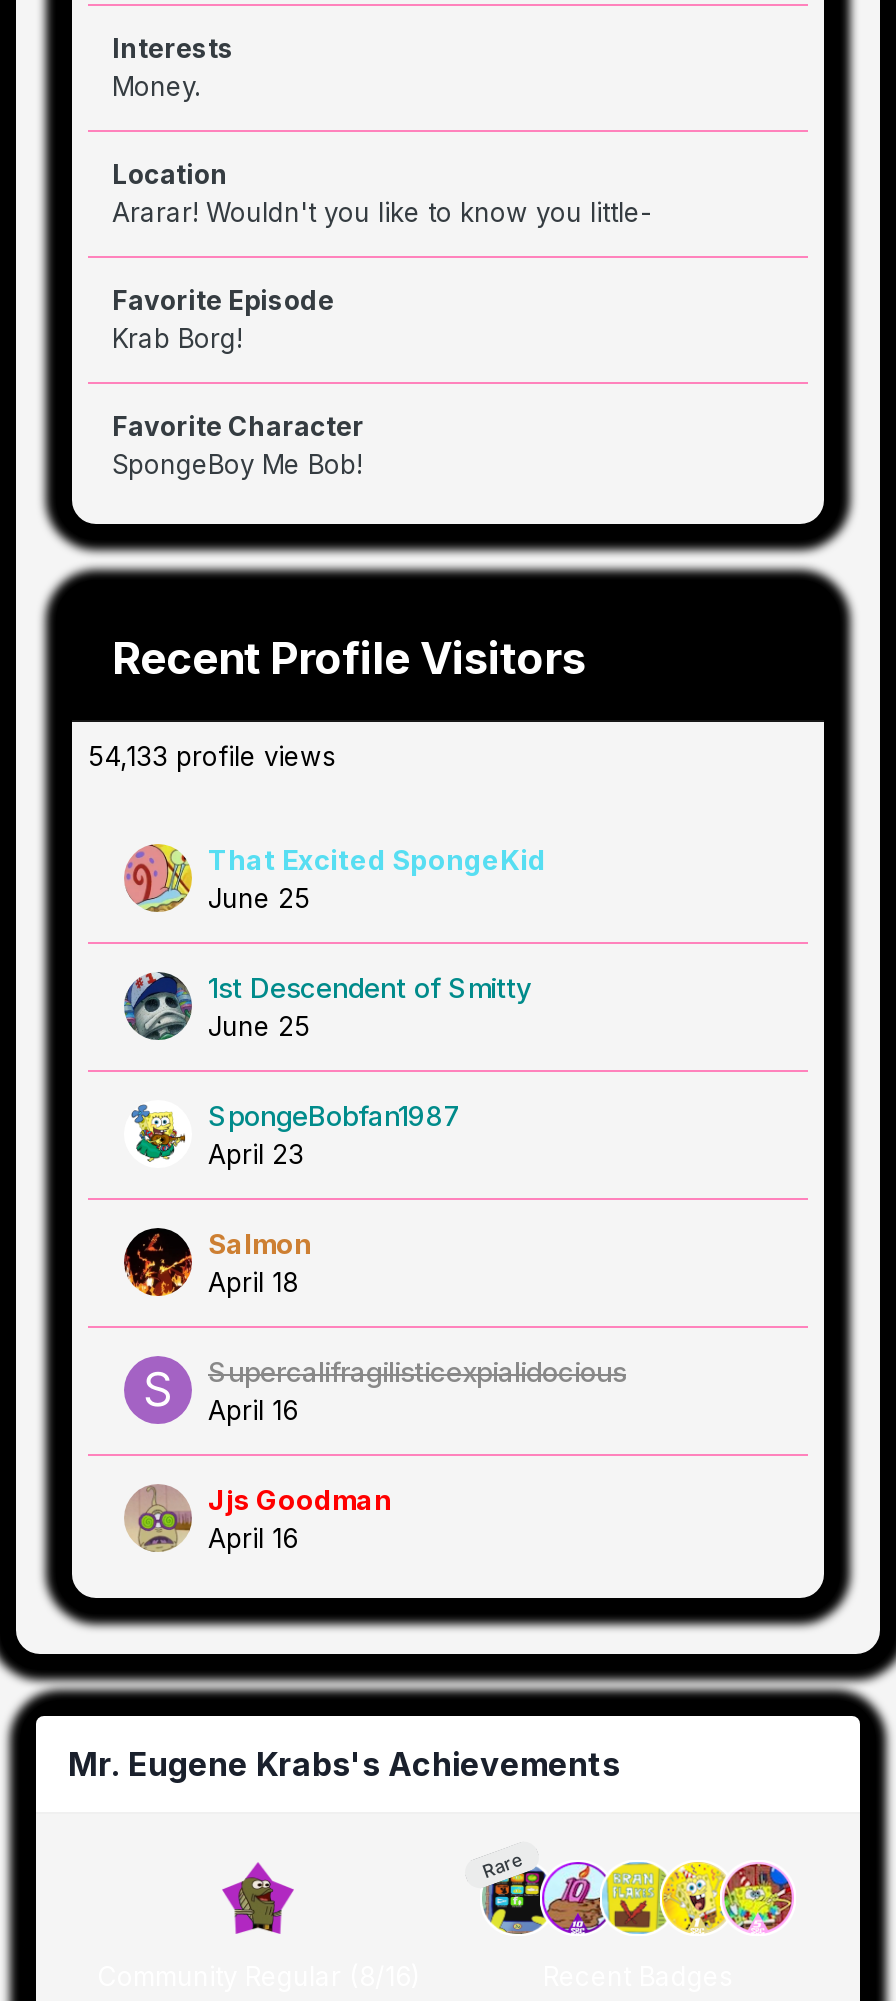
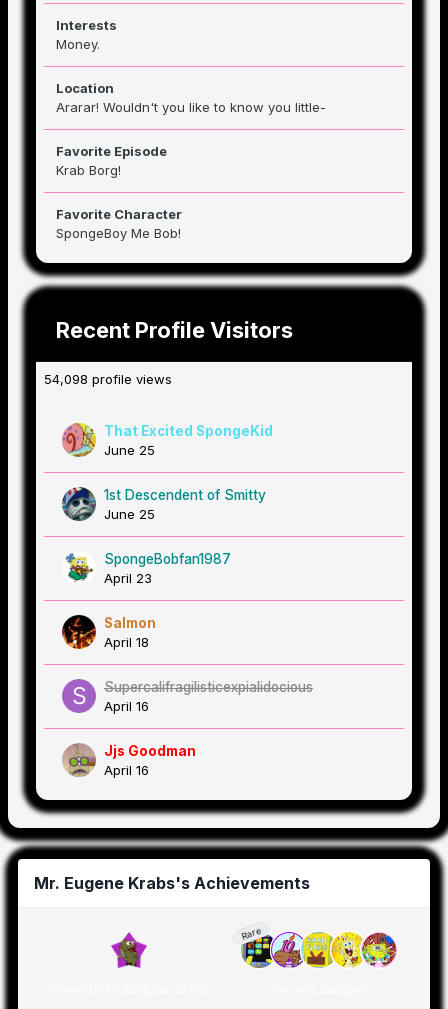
- 54,133 profile views
+ 54,098 profile views
